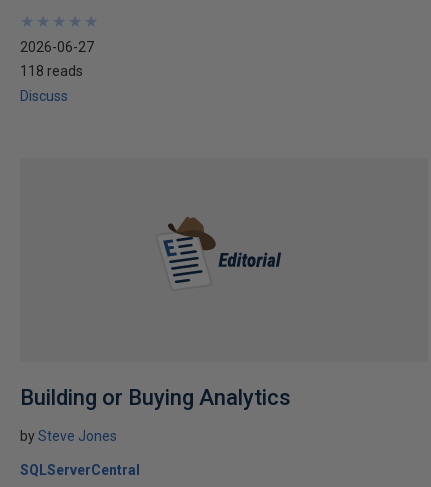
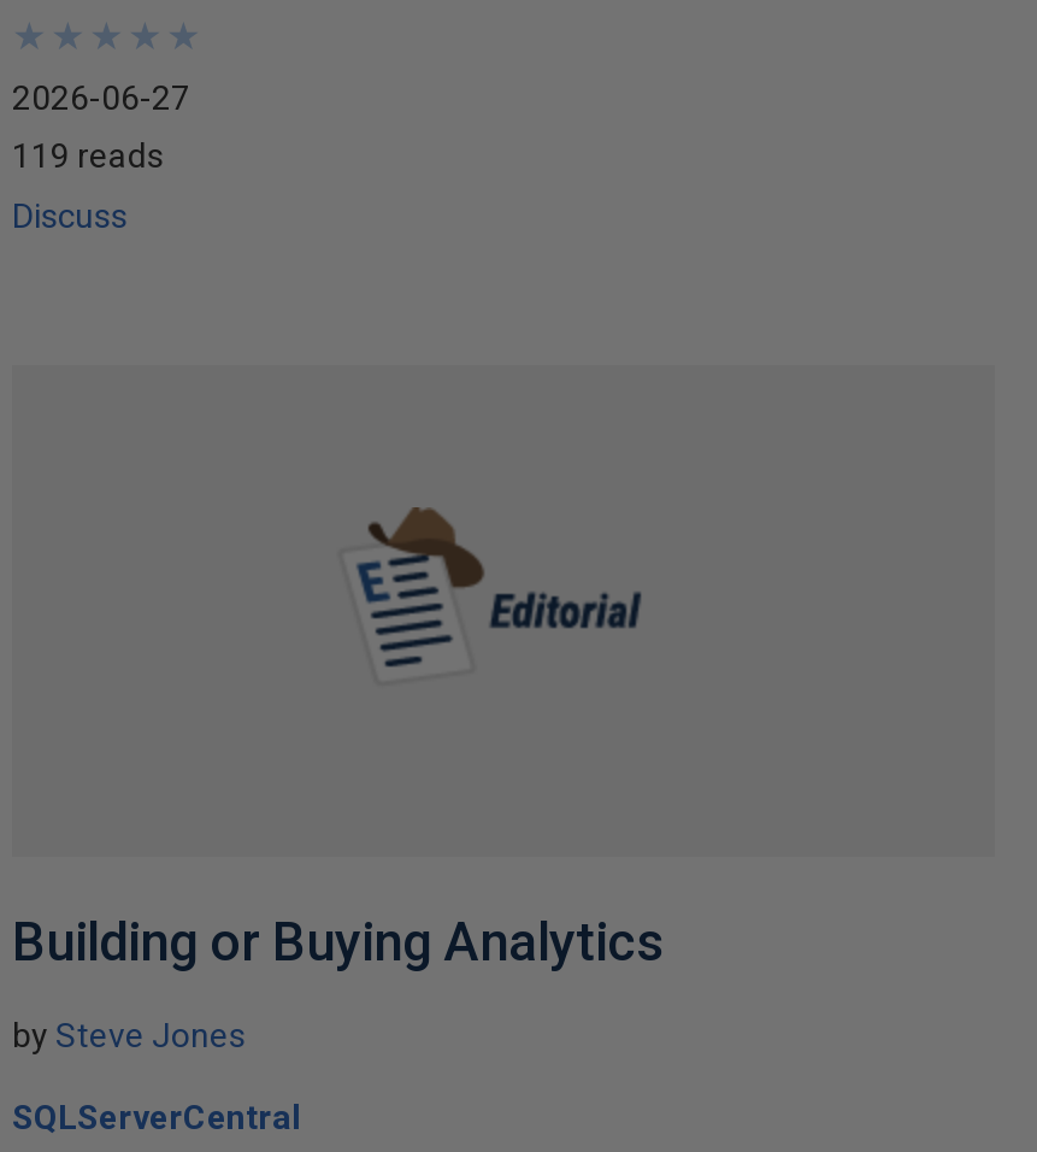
- 118 reads
+ 119 reads
